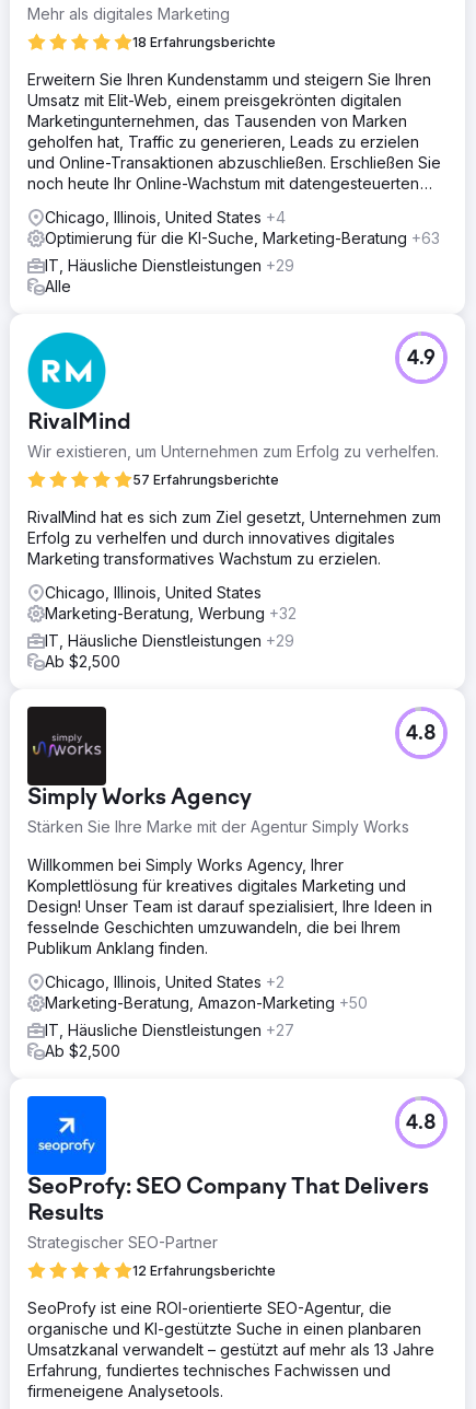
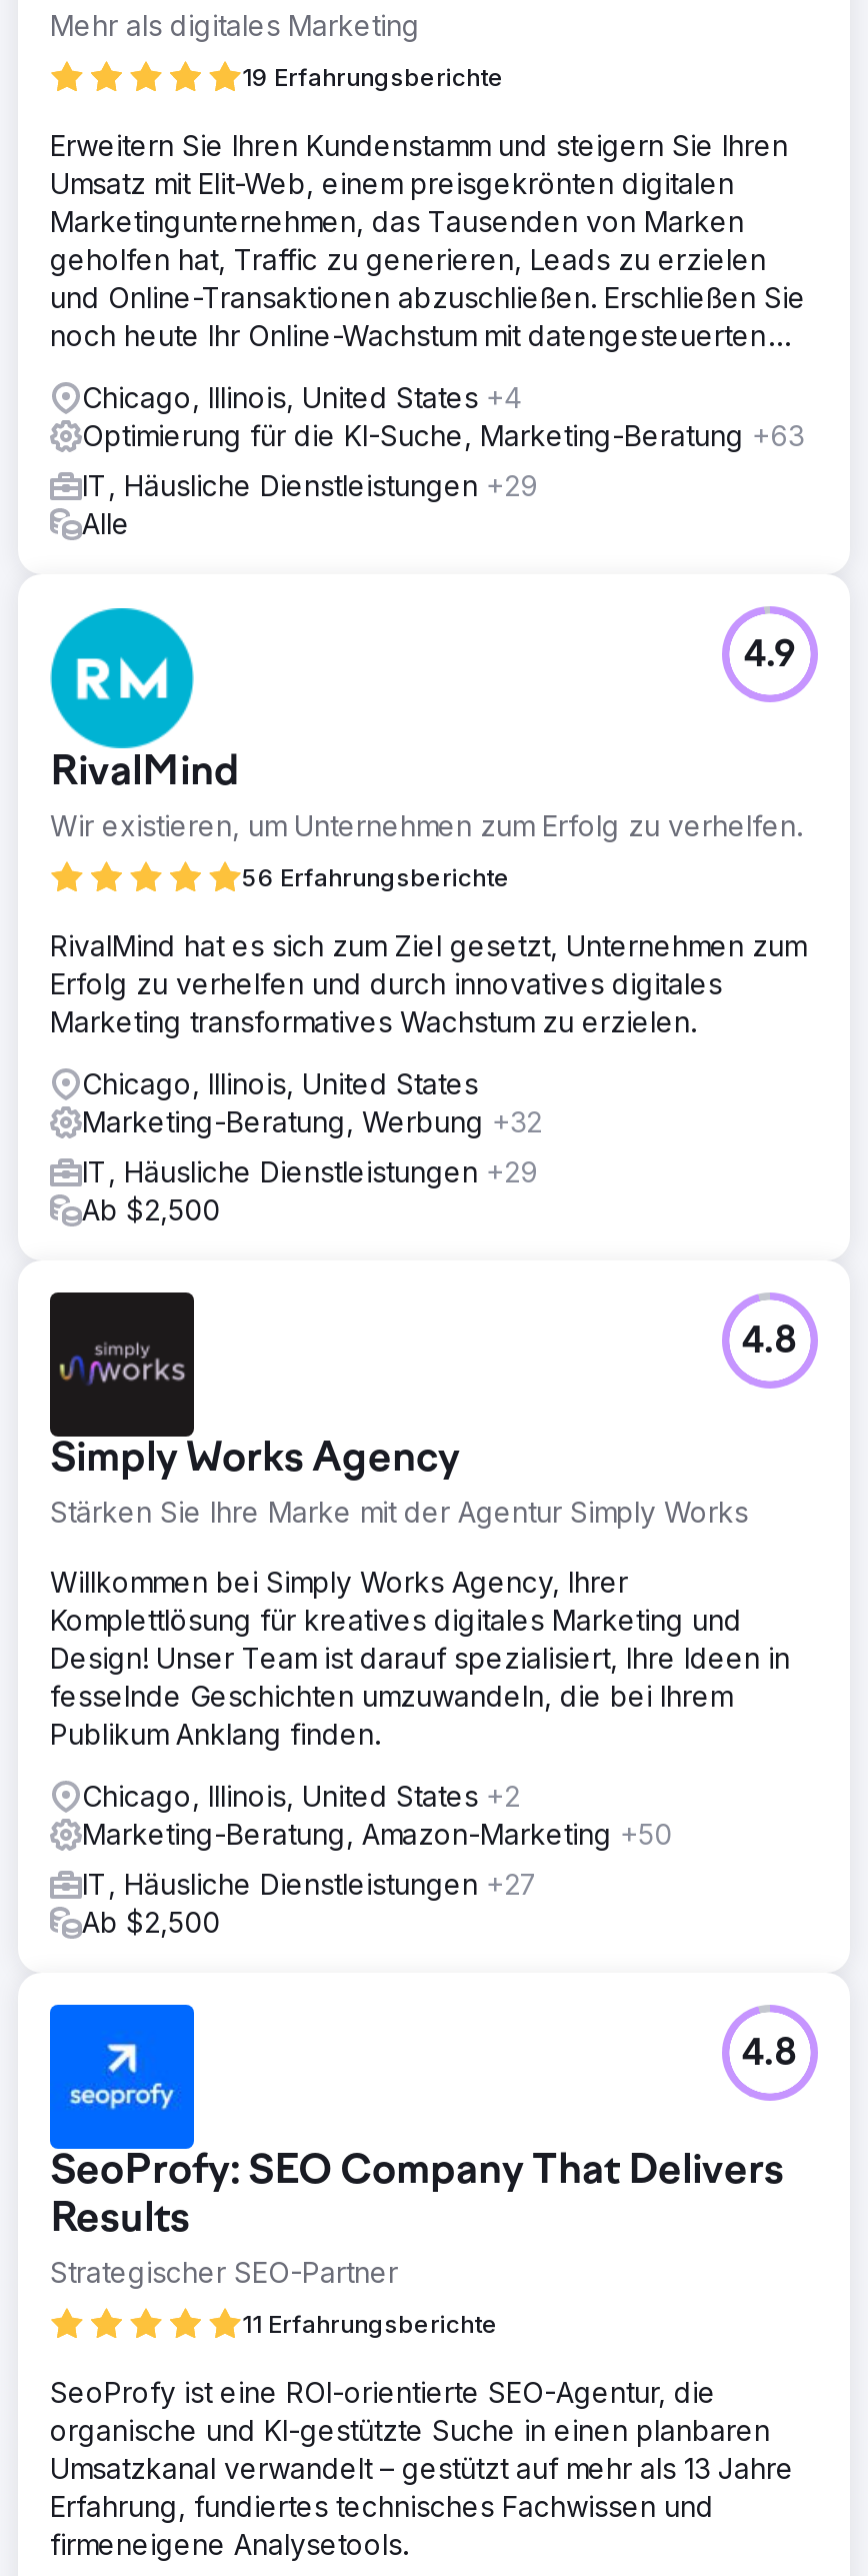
- 18 Erfahrungsberichte
+ 19 Erfahrungsberichte

- 57 Erfahrungsberichte
+ 56 Erfahrungsberichte

- 12 Erfahrungsberichte
+ 11 Erfahrungsberichte
